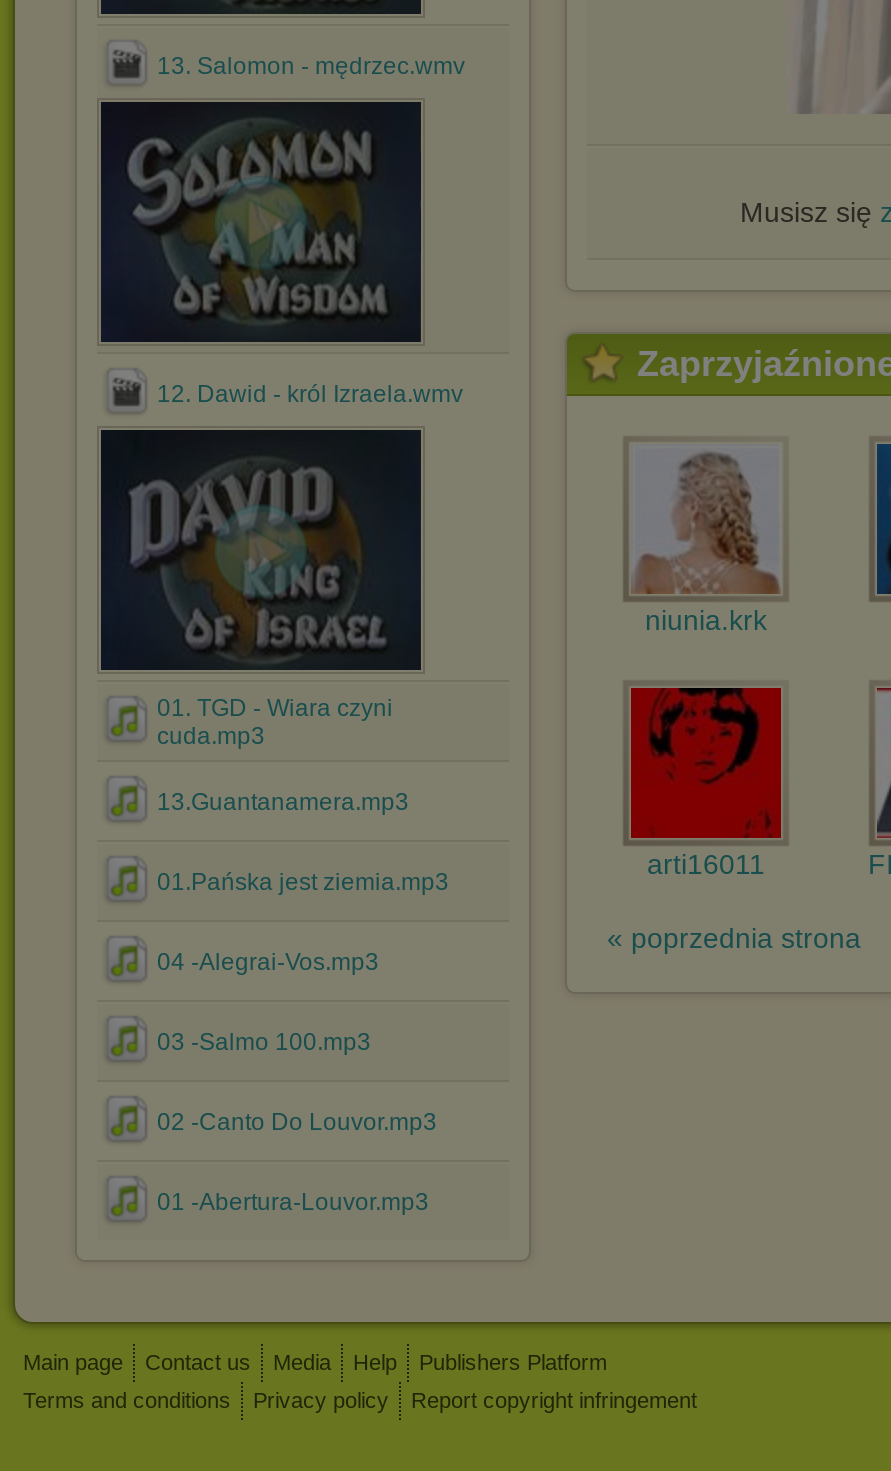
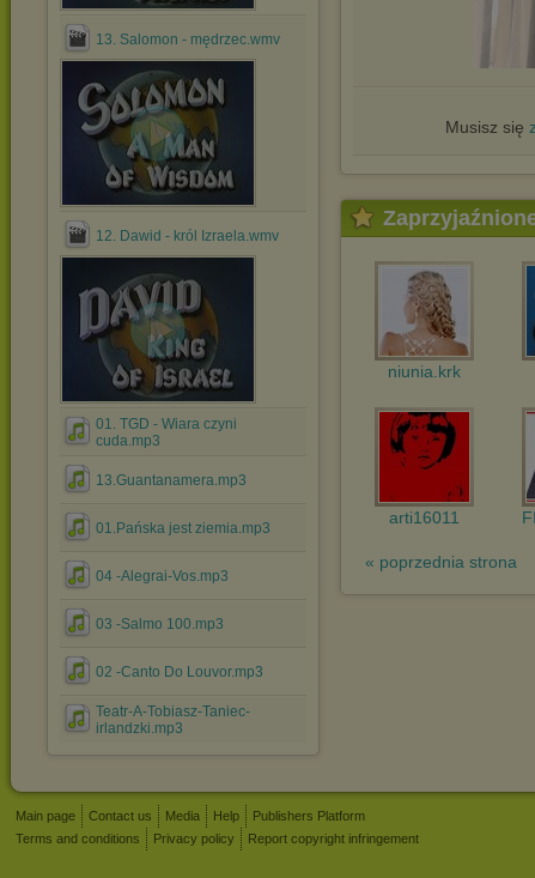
- 01 -Abertura-Louvor.mp3
+ Teatr-A-Tobiasz-Taniec-
+ irlandzki.mp3
